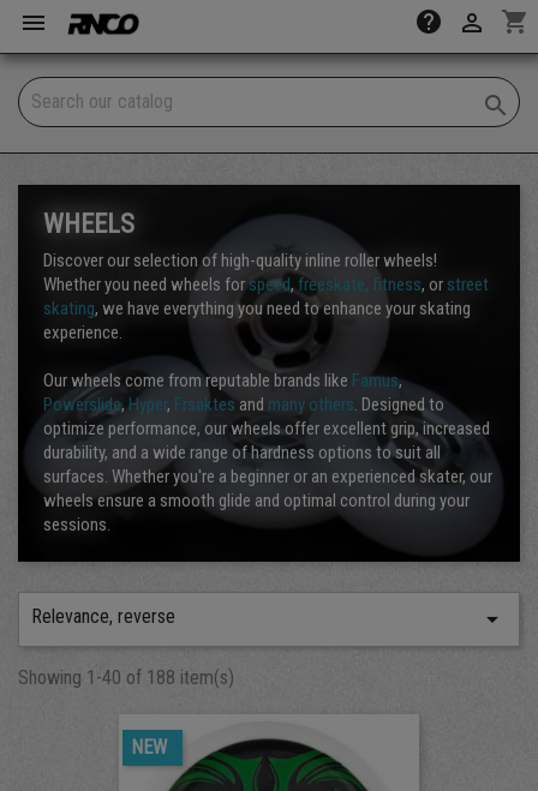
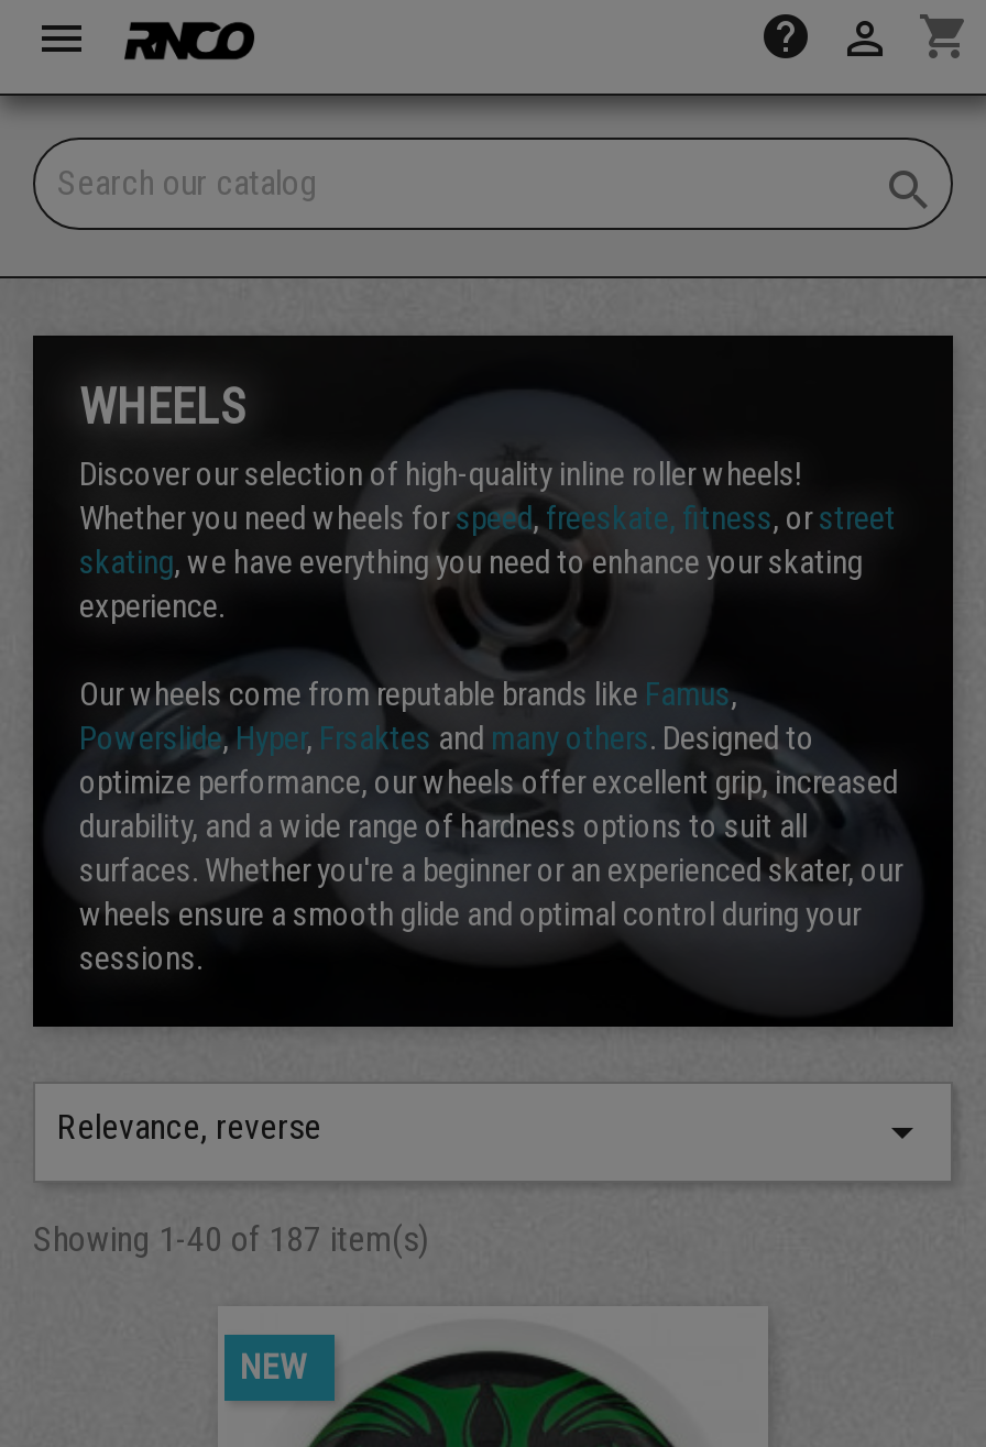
- Showing 1-40 of 188 item(s)
+ Showing 1-40 of 187 item(s)
